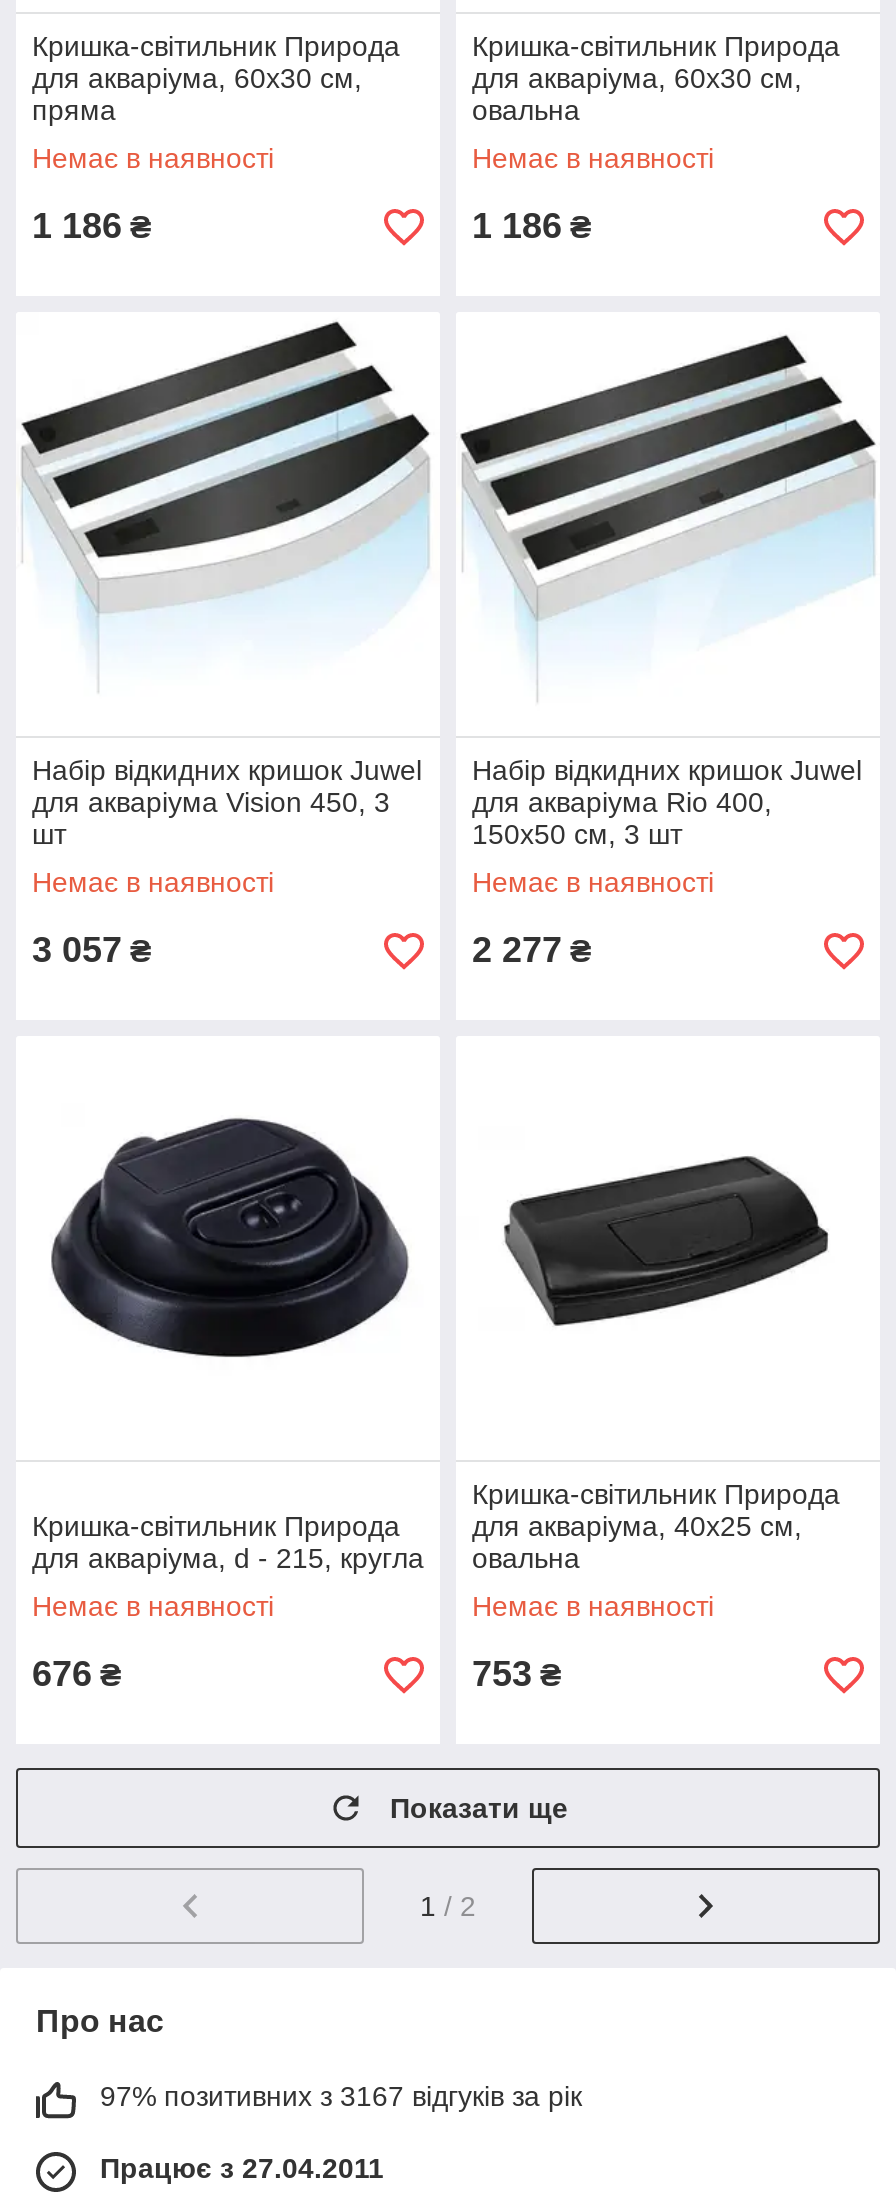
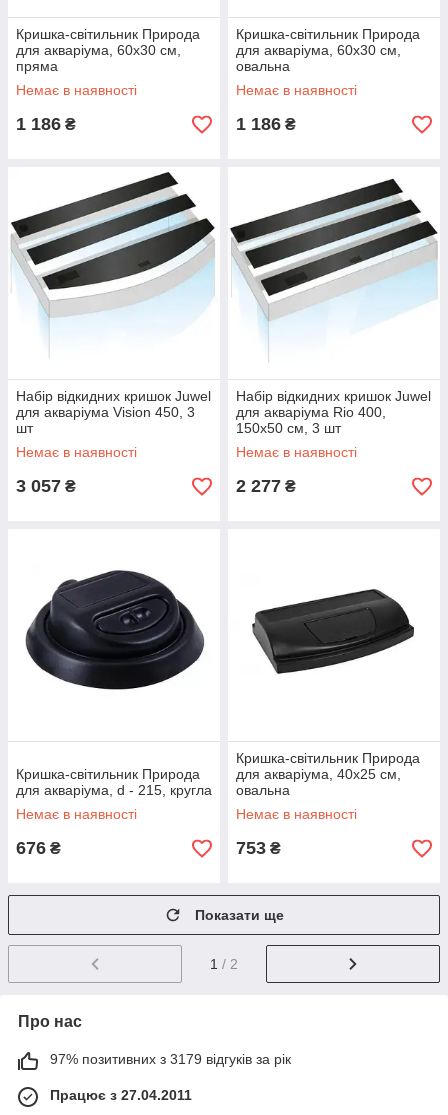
- 97% позитивних з 3167 відгуків за рік
+ 97% позитивних з 3179 відгуків за рік
